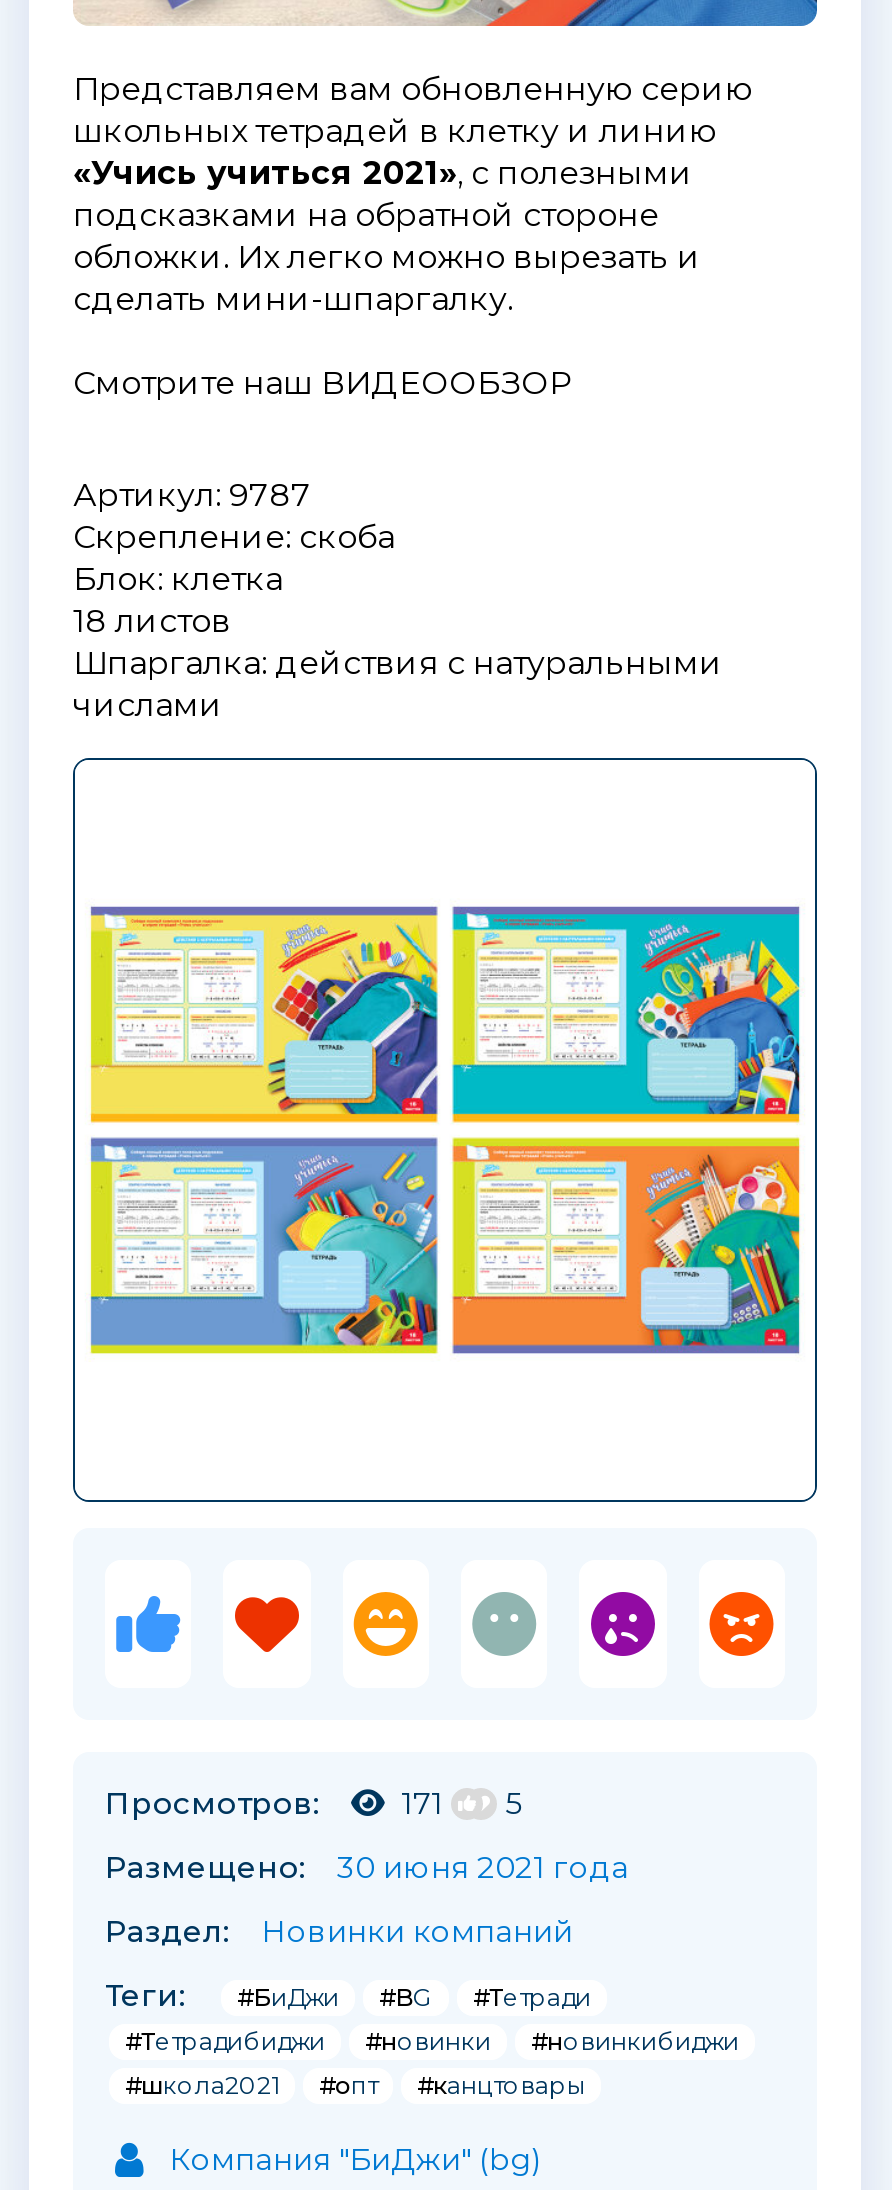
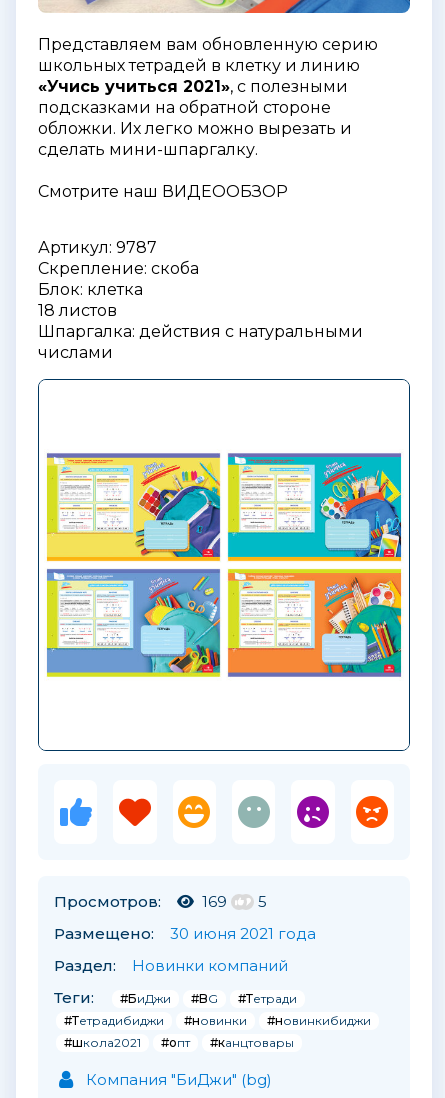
- Просмотров: 171 5
+ Просмотров: 169 5
